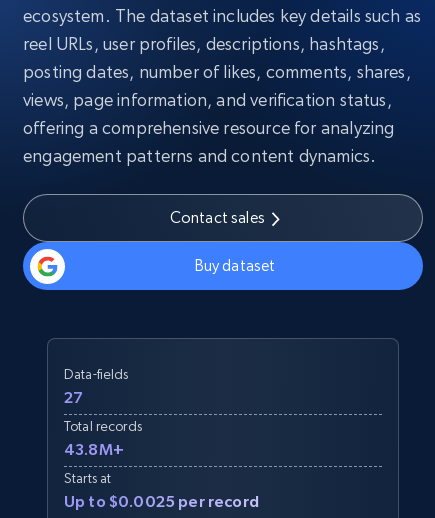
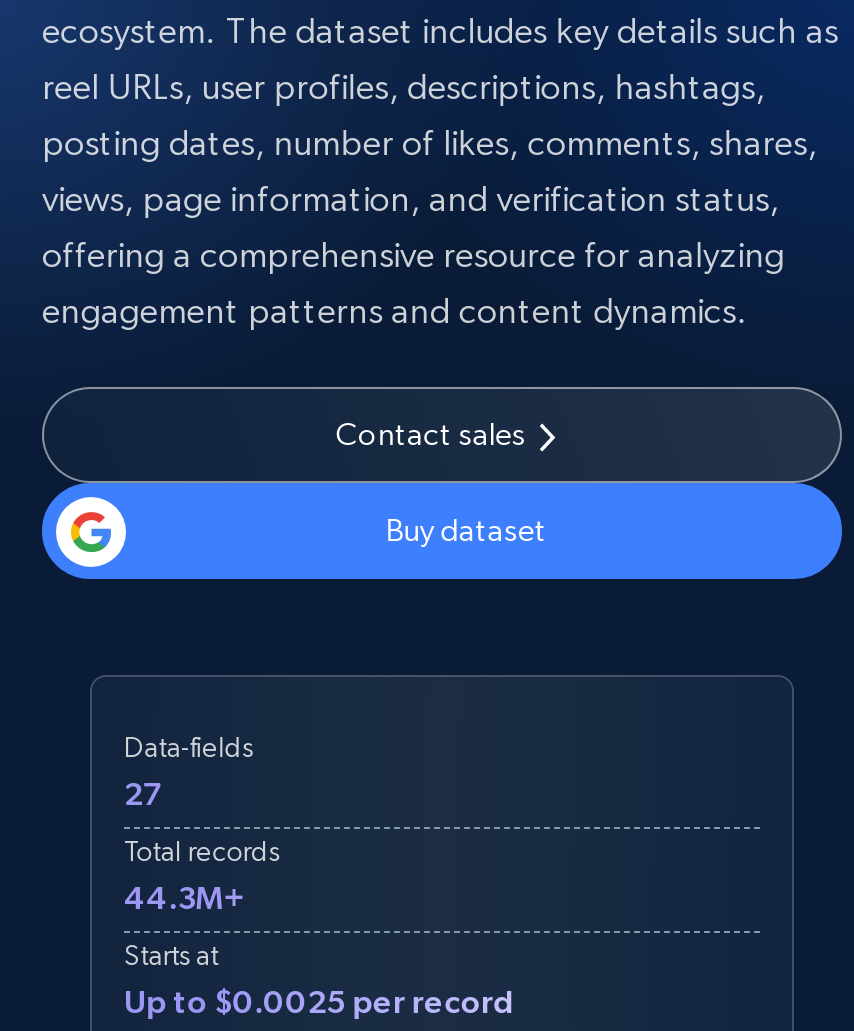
- 43.8M+
+ 44.3M+
